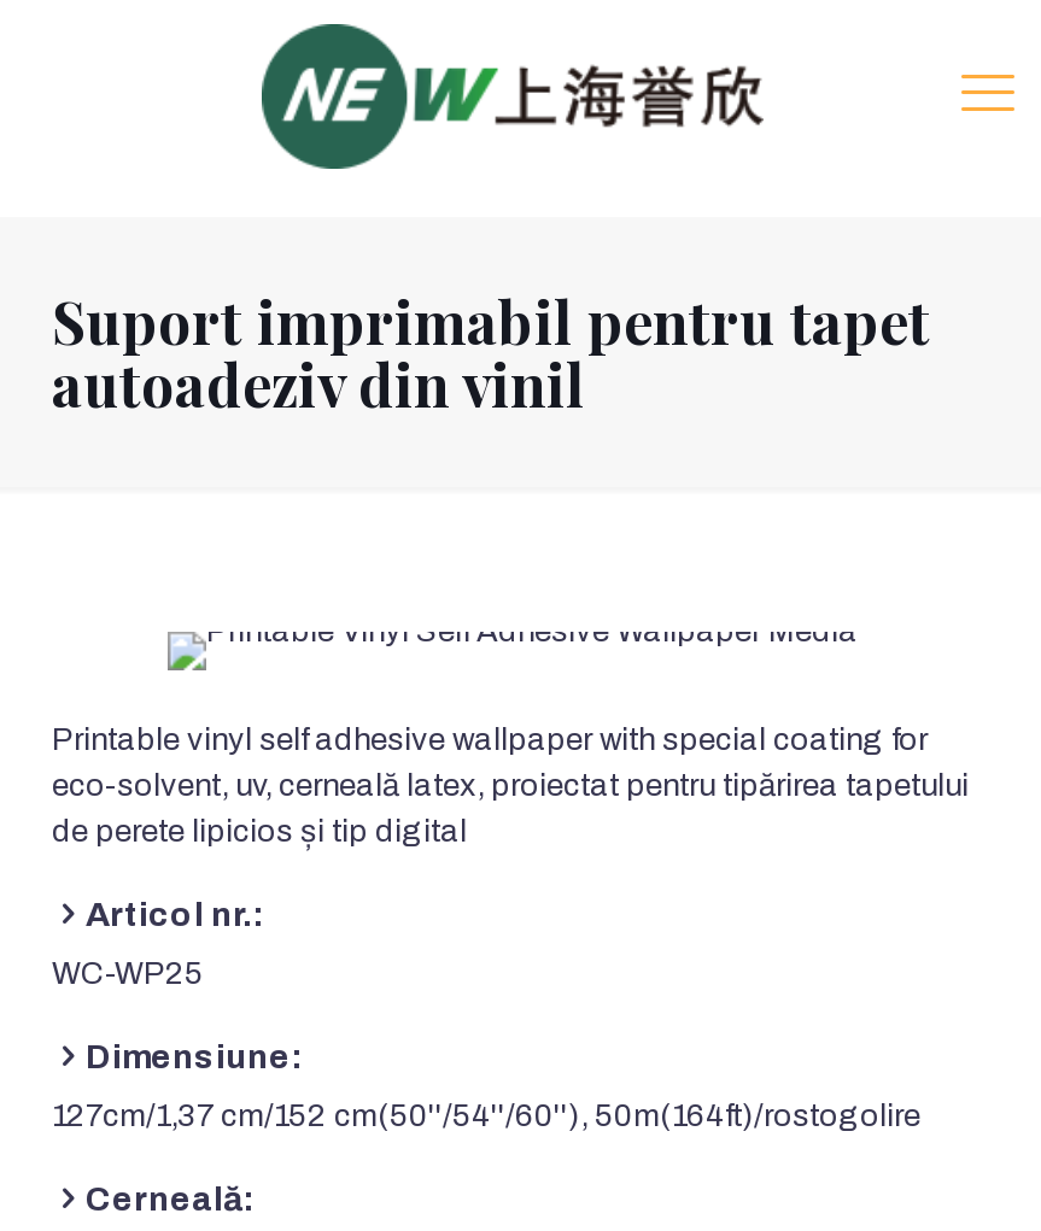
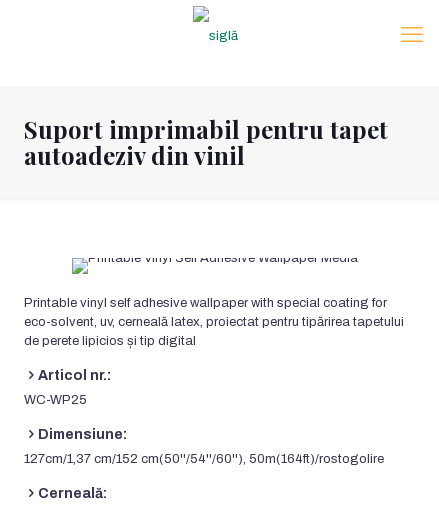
- [image]
